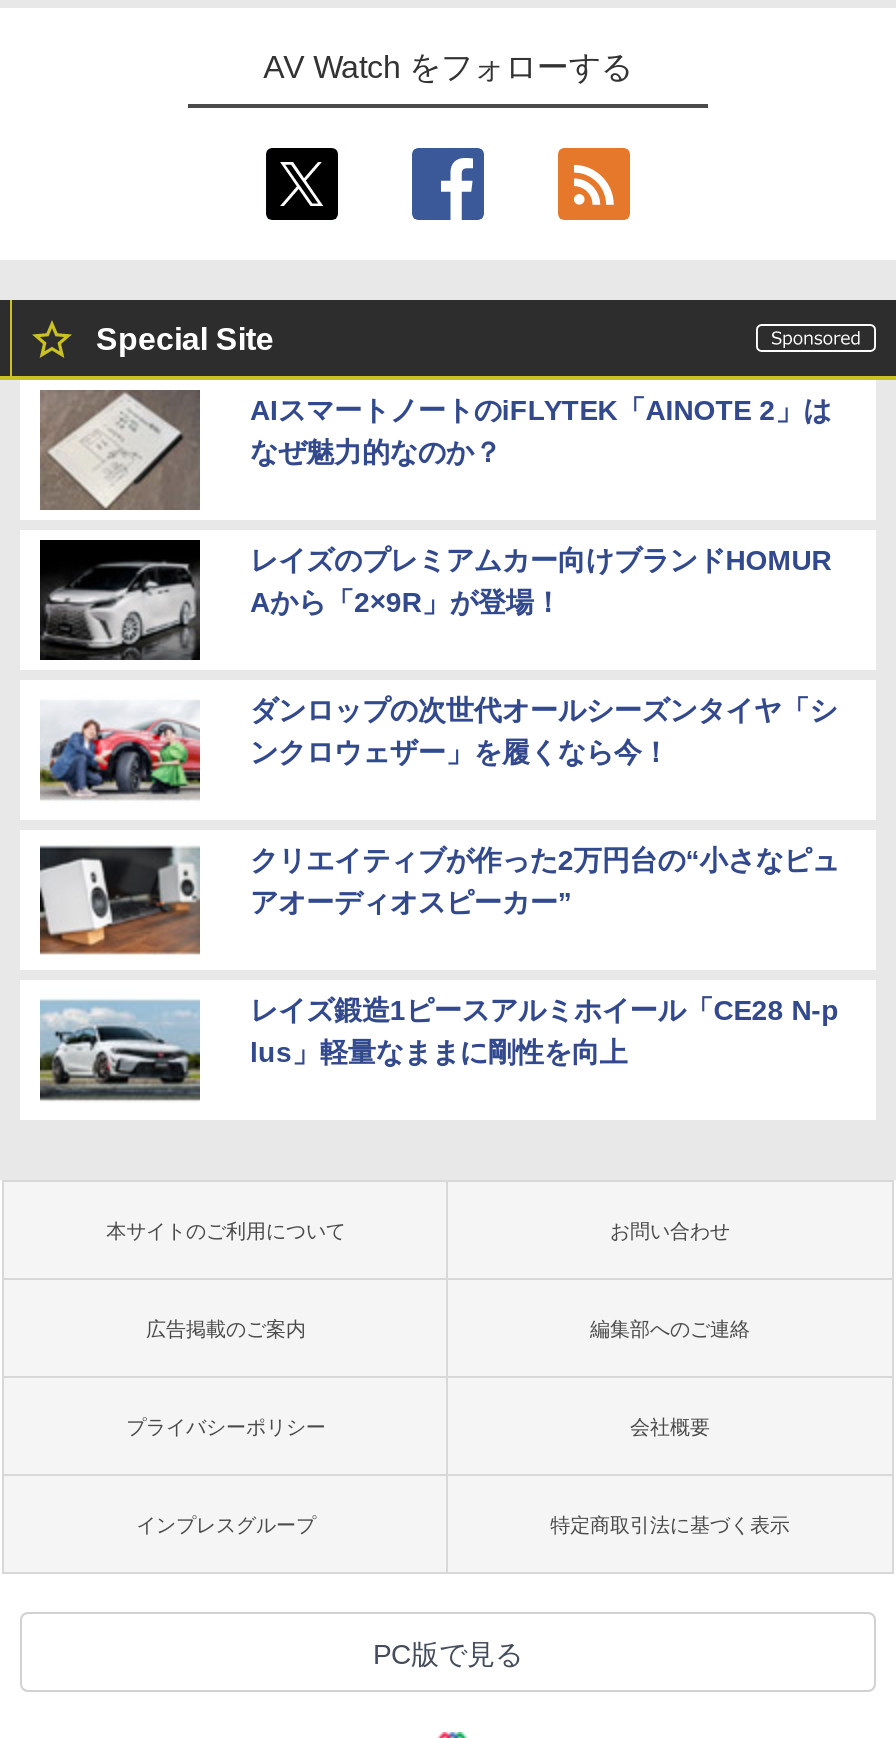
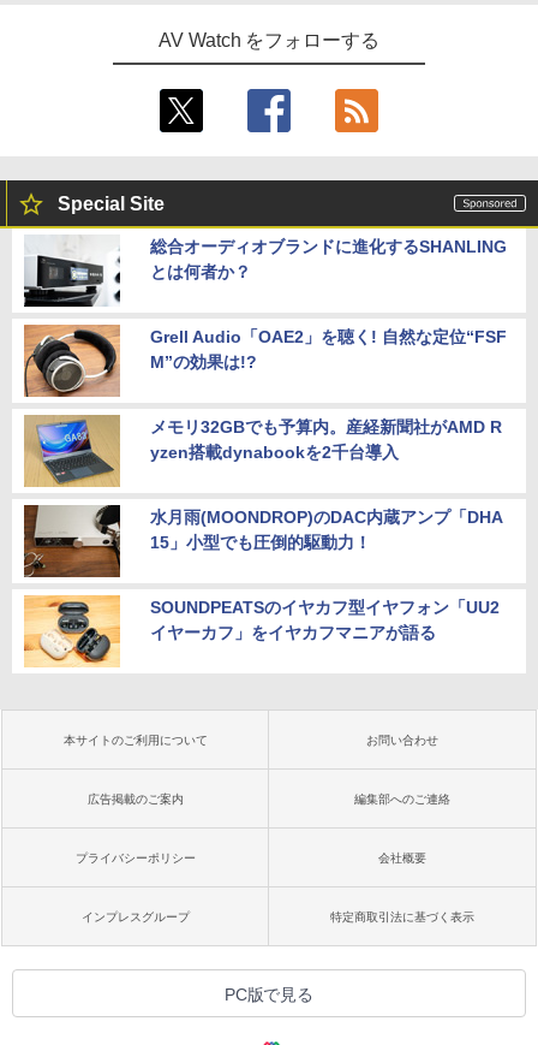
- [image]
- AIスマートノートのiFLYTEK「AINOTE 2」は
- なぜ魅力的なのか？
+ [image]
+ 総合オーディオブランドに進化するSHANLING
+ とは何者か？

- [image]
- レイズのプレミアムカー向けブランドHOMUR
- Aから「2×9R」が登場！
+ [image]
+ Grell Audio「OAE2」を聴く! 自然な定位“FSF
+ M”の効果は!?

- [image]
- ダンロップの次世代オールシーズンタイヤ「シ
- ンクロウェザー」を履くなら今！
+ [image]
+ メモリ32GBでも予算内。産経新聞社がAMD R
+ yzen搭載dynabookを2千台導入

- [image]
- クリエイティブが作った2万円台の“小さなピュ
- アオーディオスピーカー”
+ [image]
+ 水月雨(MOONDROP)のDAC内蔵アンプ「DHA
+ 15」小型でも圧倒的駆動力！

- [image]
- レイズ鍛造1ピースアルミホイール「CE28 N-p
- lus」軽量なままに剛性を向上
+ [image]
+ SOUNDPEATSのイヤカフ型イヤフォン「UU2
+ イヤーカフ」をイヤカフマニアが語る
